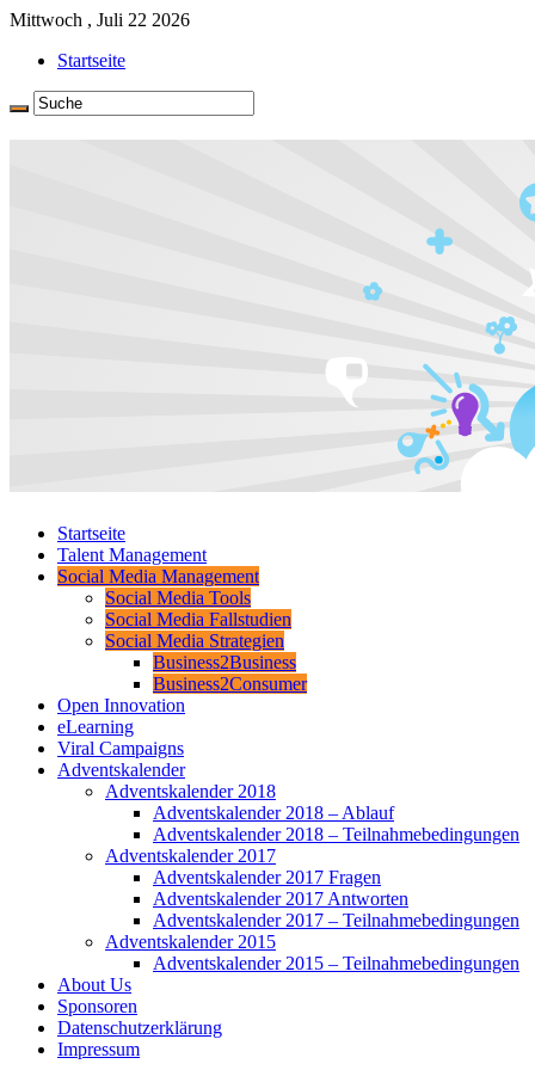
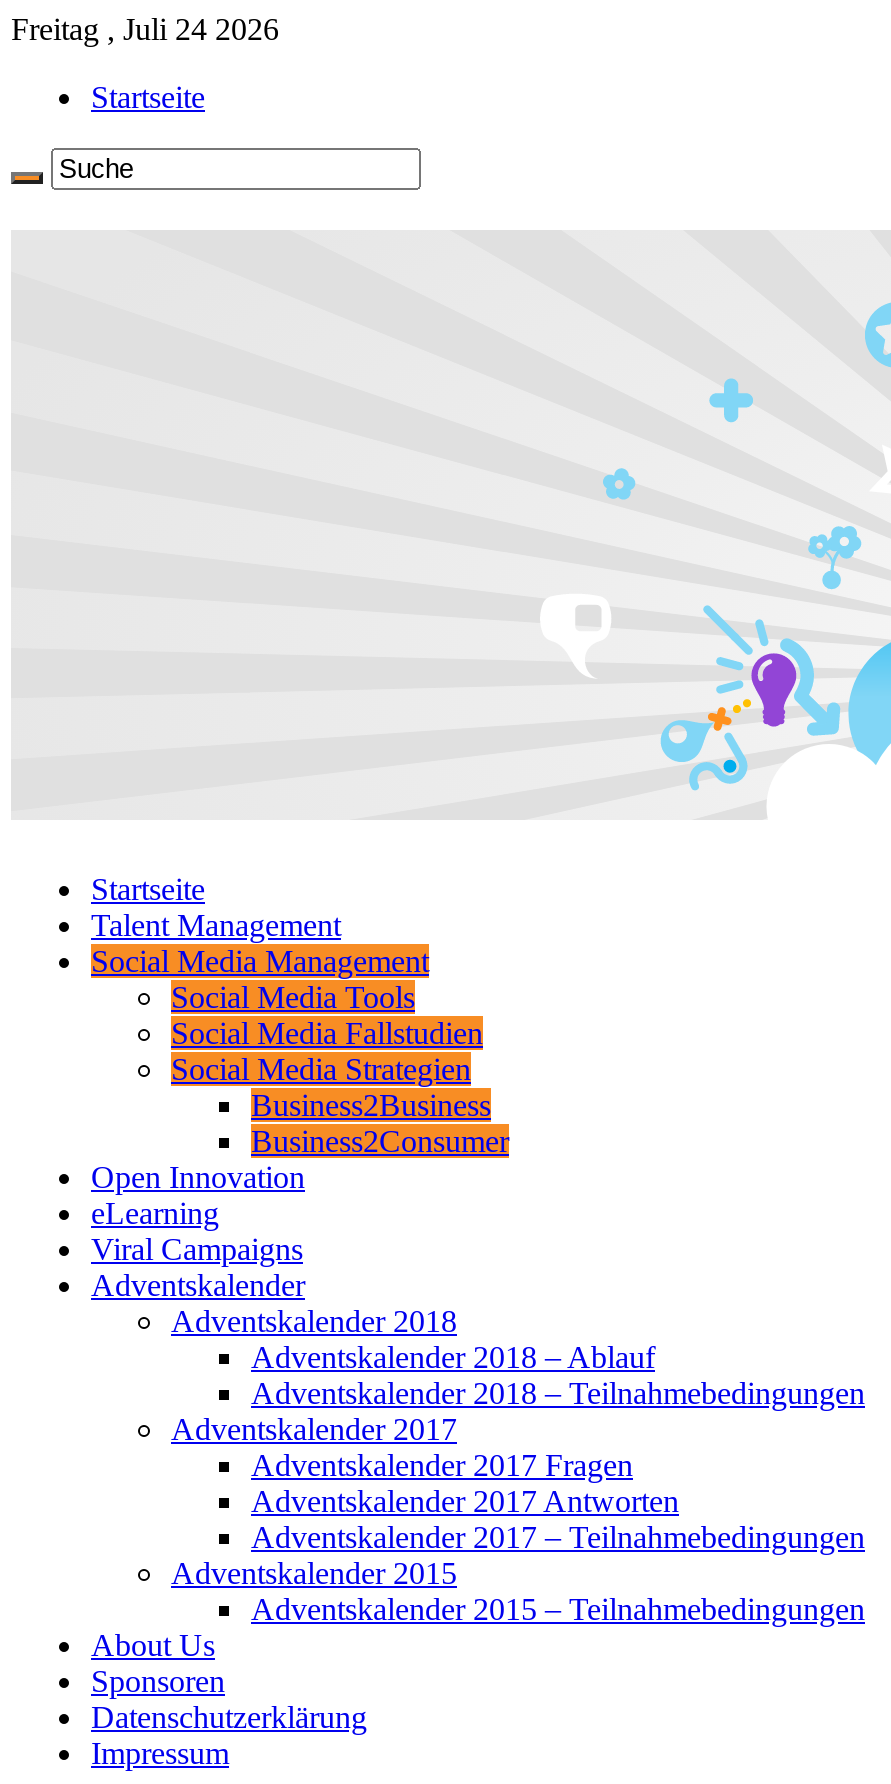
- Mittwoch , Juli 22 2026
+ Freitag , Juli 24 2026
